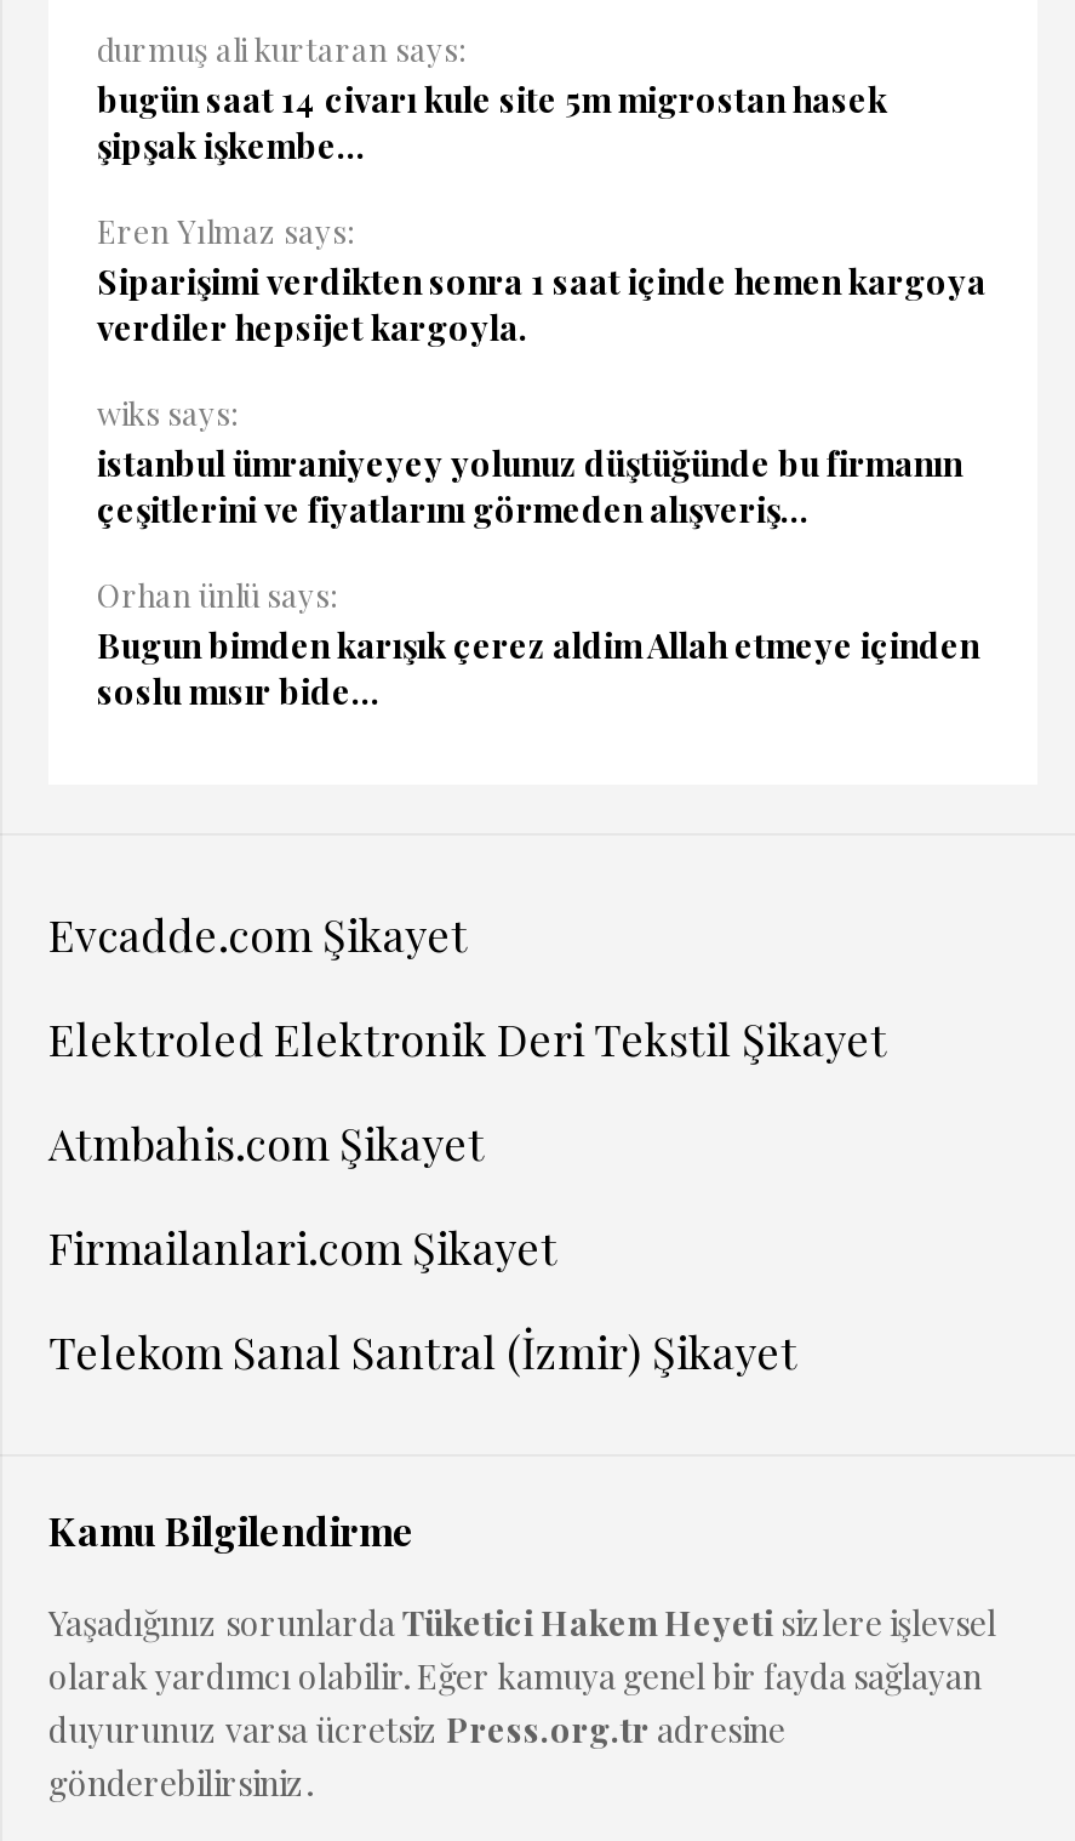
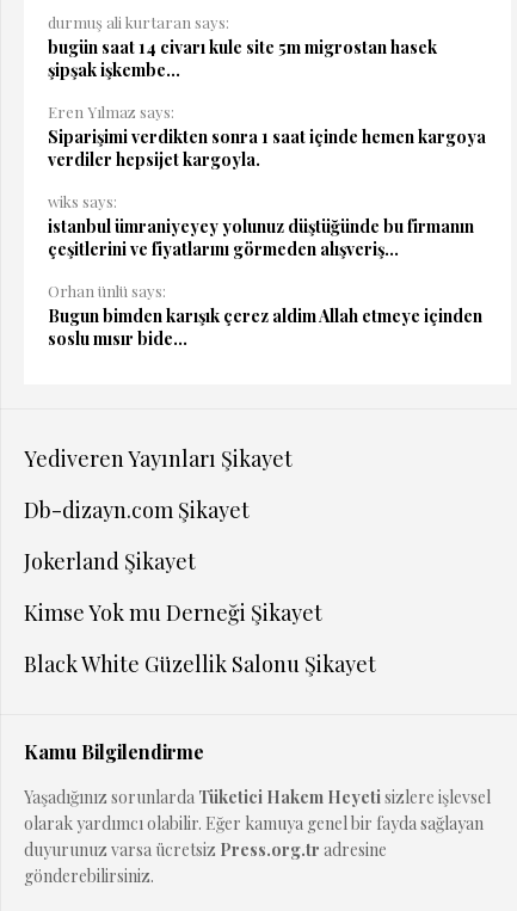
- Evcadde.com Şikayet
+ Yediveren Yayınları Şikayet

- Elektroled Elektronik Deri Tekstil Şikayet
+ Db-dizayn.com Şikayet

- Atmbahis.com Şikayet
+ Jokerland Şikayet

- Firmailanlari.com Şikayet
+ Kimse Yok mu Derneği Şikayet

- Telekom Sanal Santral (İzmir) Şikayet
+ Black White Güzellik Salonu Şikayet
